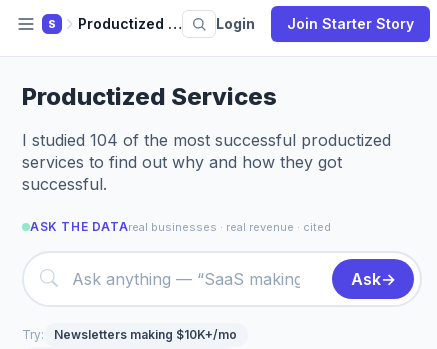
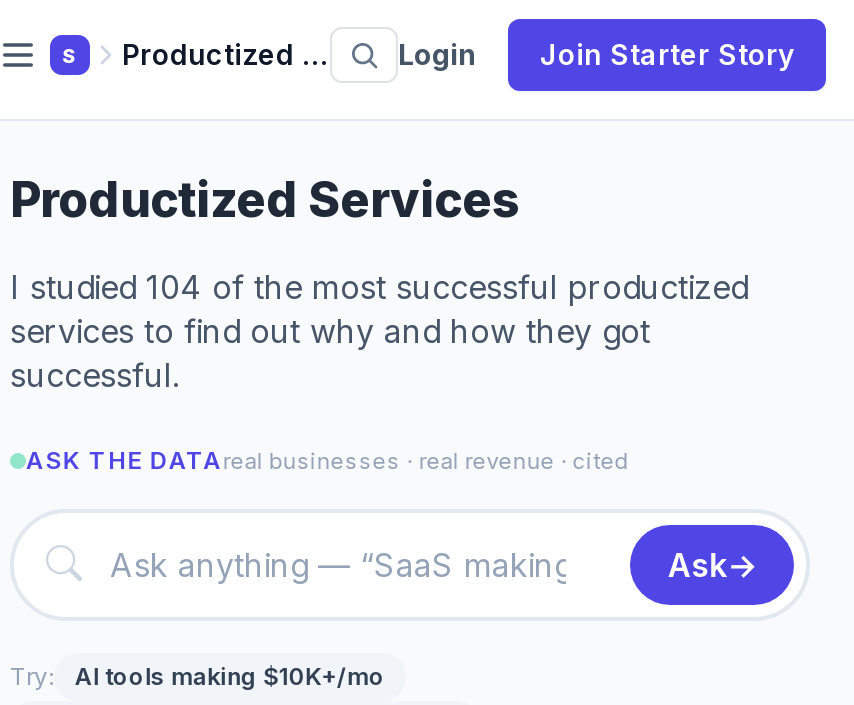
- Newsletters making $10K+/mo
+ AI tools making $10K+/mo
